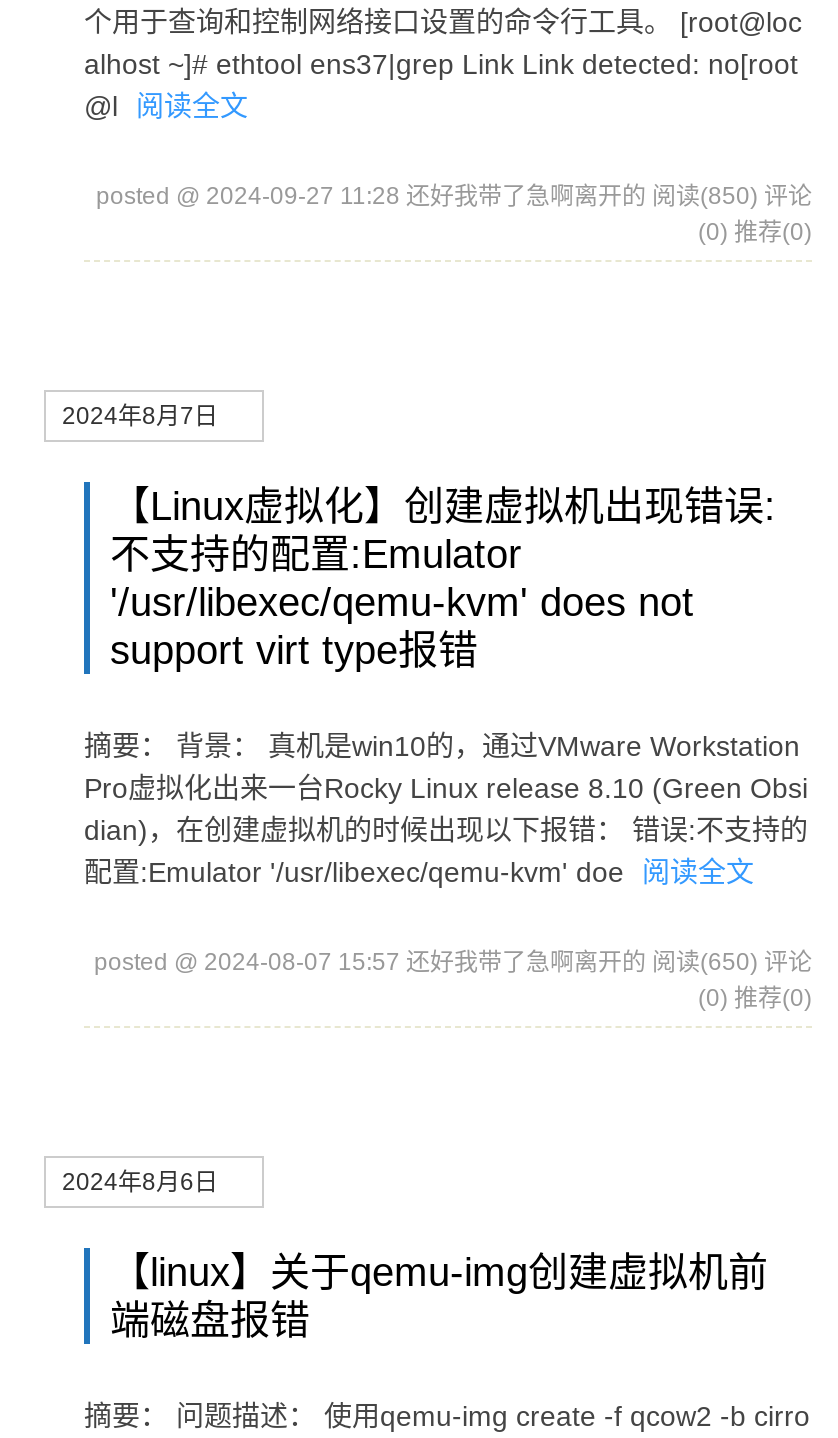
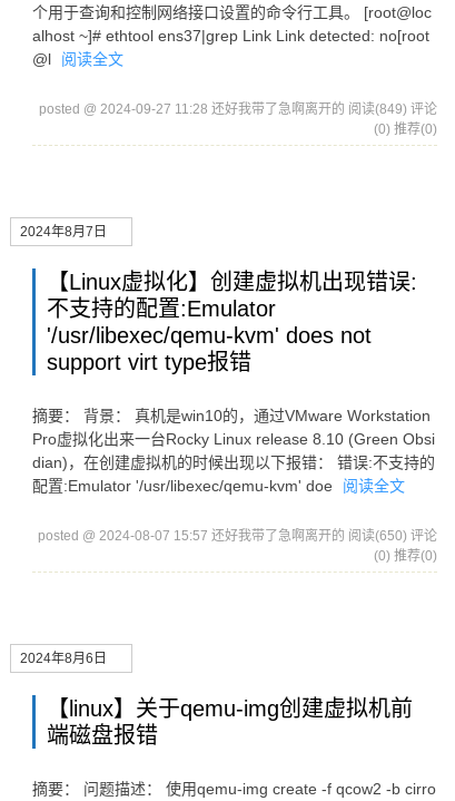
- posted @ 2024-09-27 11:28 还好我带了急啊离开的阅读(850) 评论
+ posted @ 2024-09-27 11:28 还好我带了急啊离开的阅读(849) 评论
